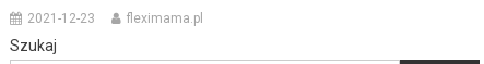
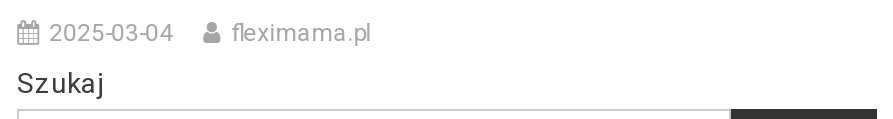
- 2021-12-23
+ 2025-03-04
